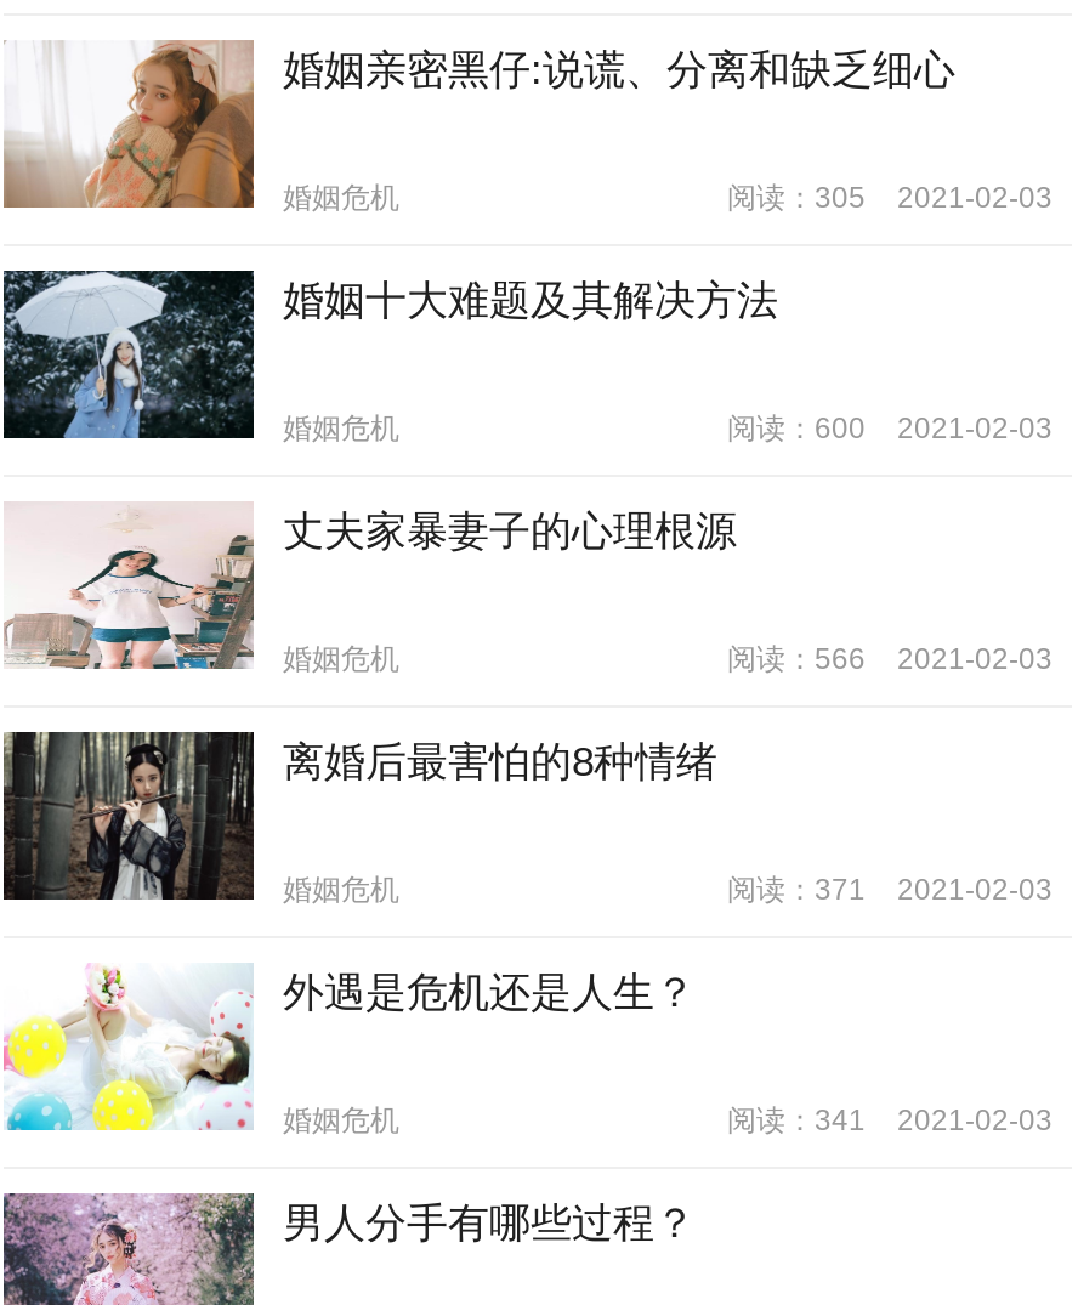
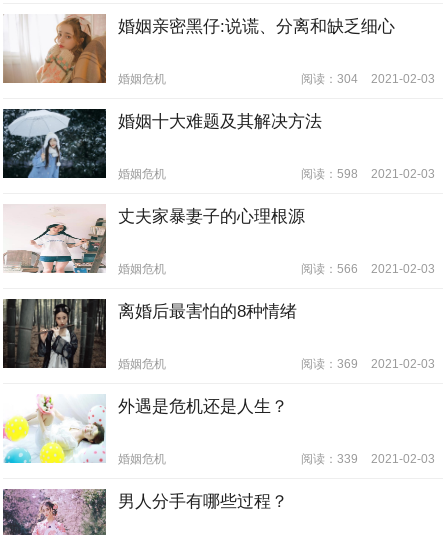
- 阅读：305 2021-02-03
+ 阅读：304 2021-02-03

- 阅读：600 2021-02-03
+ 阅读：598 2021-02-03

- 阅读：371 2021-02-03
+ 阅读：369 2021-02-03

- 阅读：341 2021-02-03
+ 阅读：339 2021-02-03
